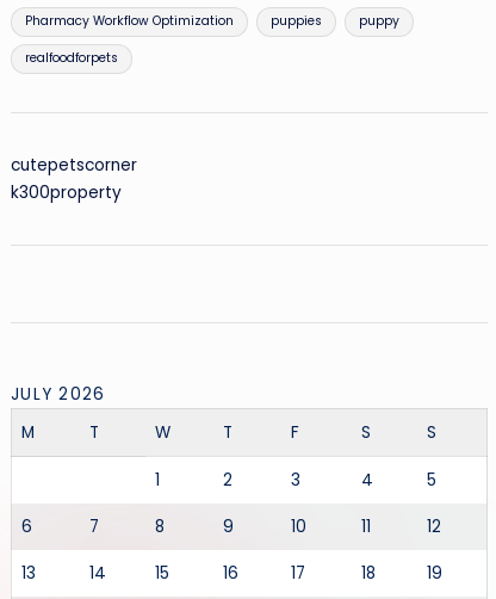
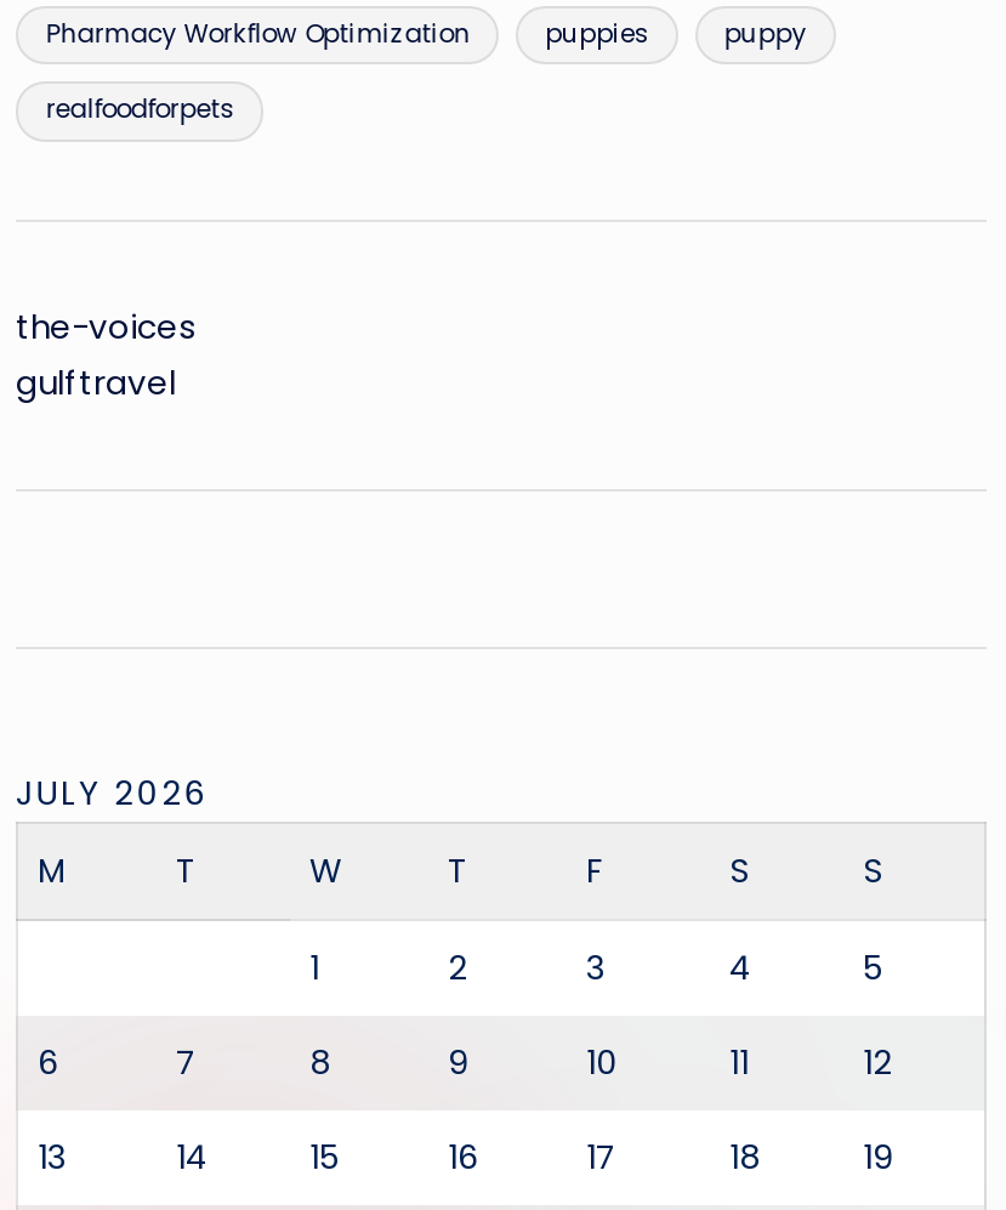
- cutepetscorner
- k300property
+ the-voices
+ gulftravel
